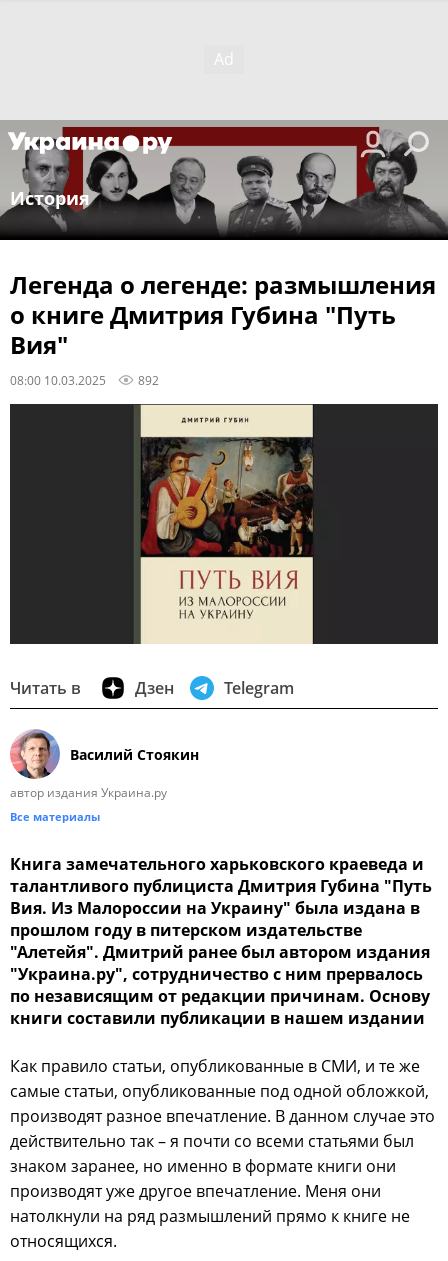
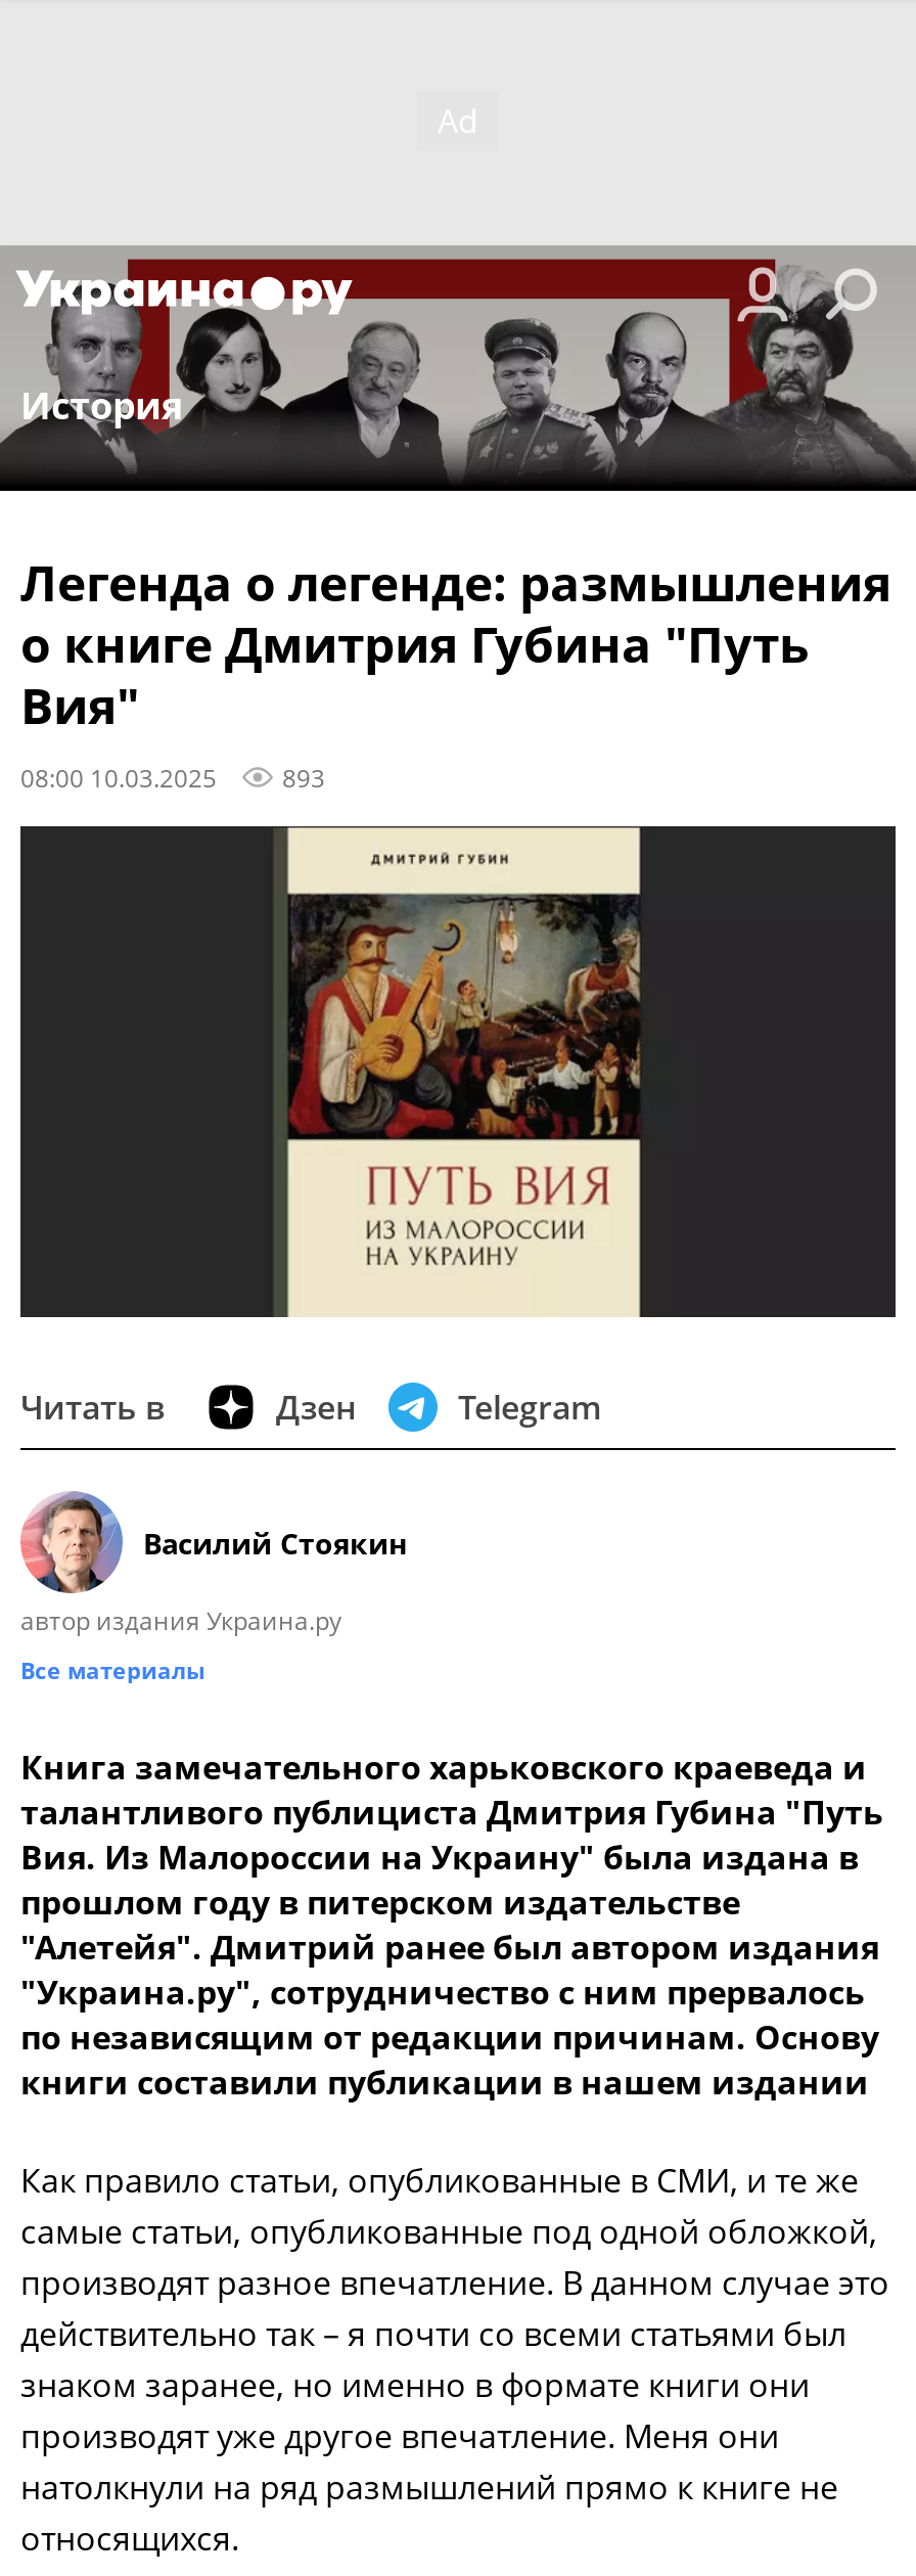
- 08:00 10.03.2025 892
+ 08:00 10.03.2025 893
